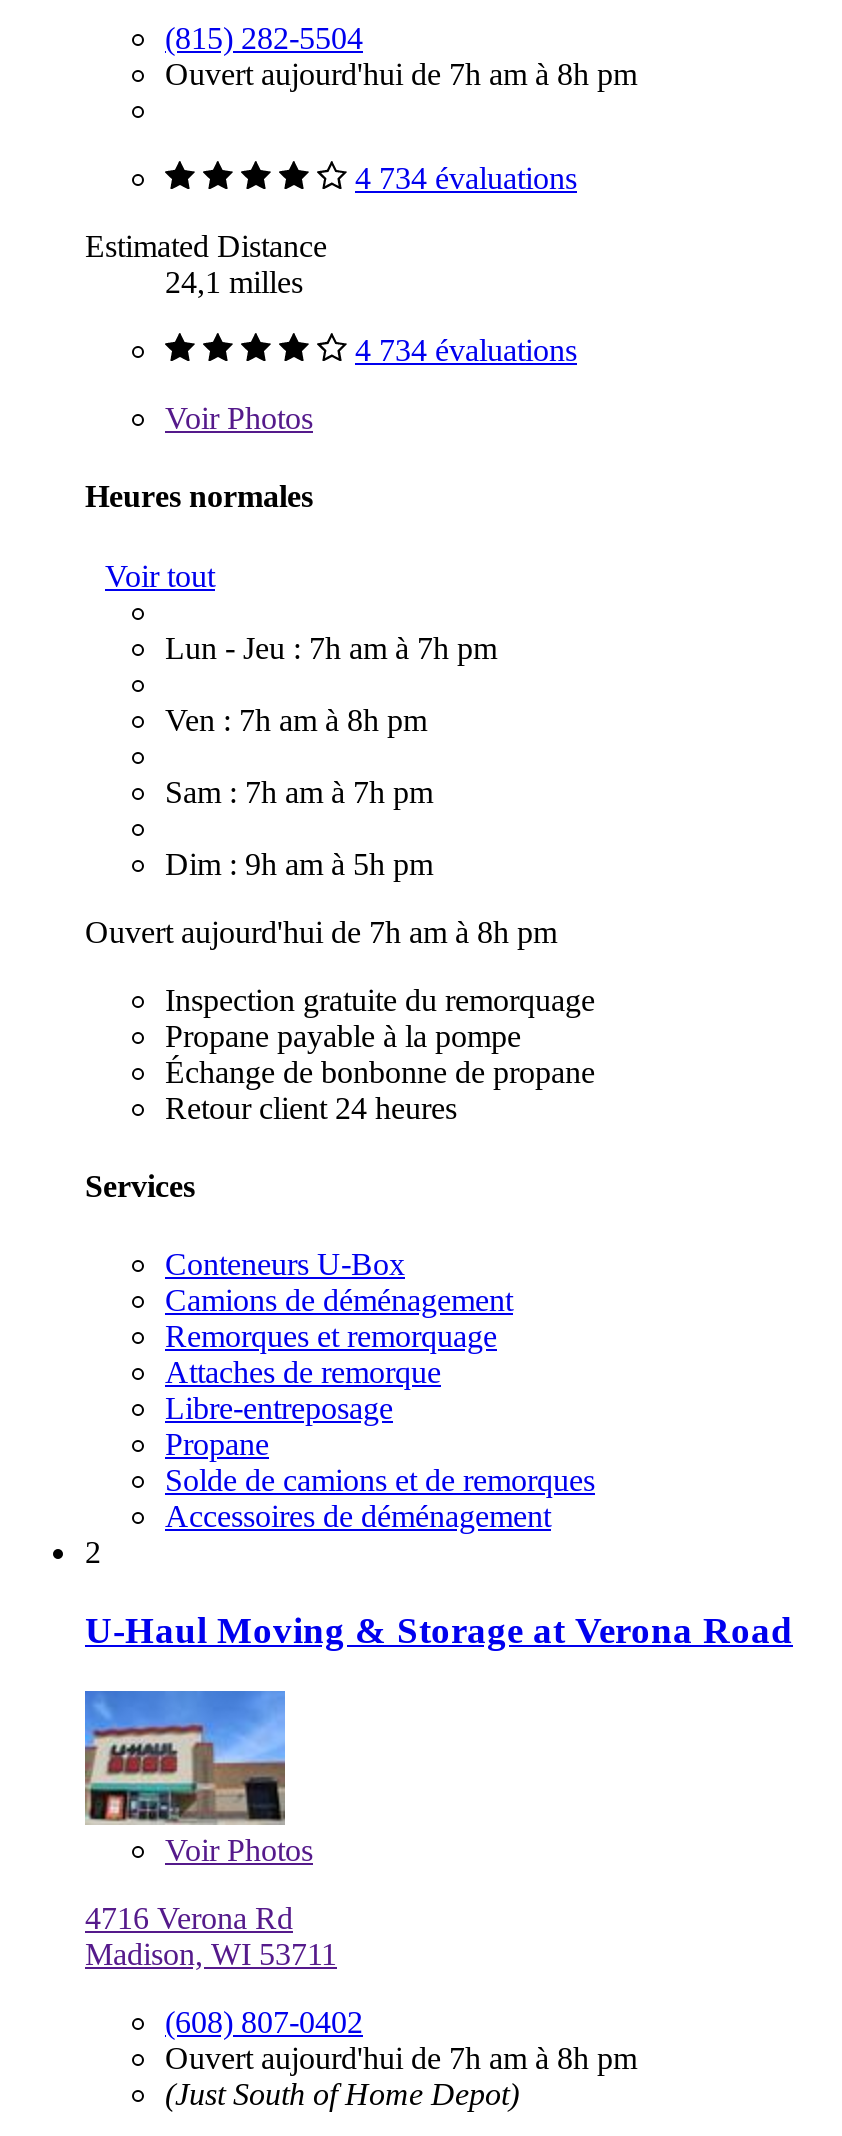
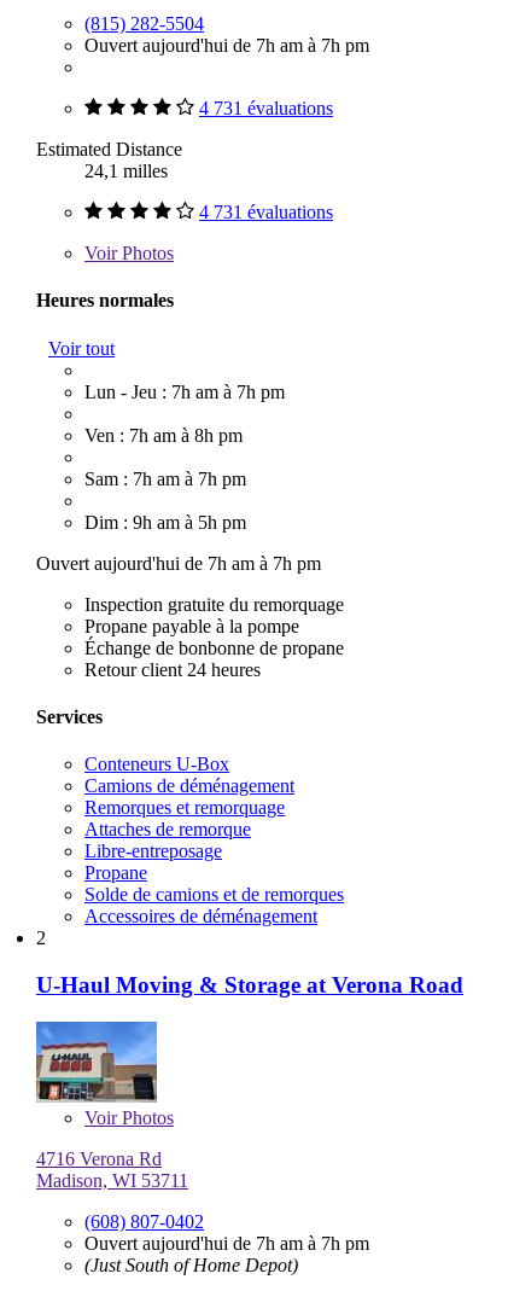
- Ouvert aujourd'hui de 7h am à 8h pm
+ Ouvert aujourd'hui de 7h am à 7h pm

- 4 734 évaluations
+ 4 731 évaluations

- 4 734 évaluations
+ 4 731 évaluations

- Ouvert aujourd'hui de 7h am à 8h pm
+ Ouvert aujourd'hui de 7h am à 7h pm

- Ouvert aujourd'hui de 7h am à 8h pm
+ Ouvert aujourd'hui de 7h am à 7h pm
